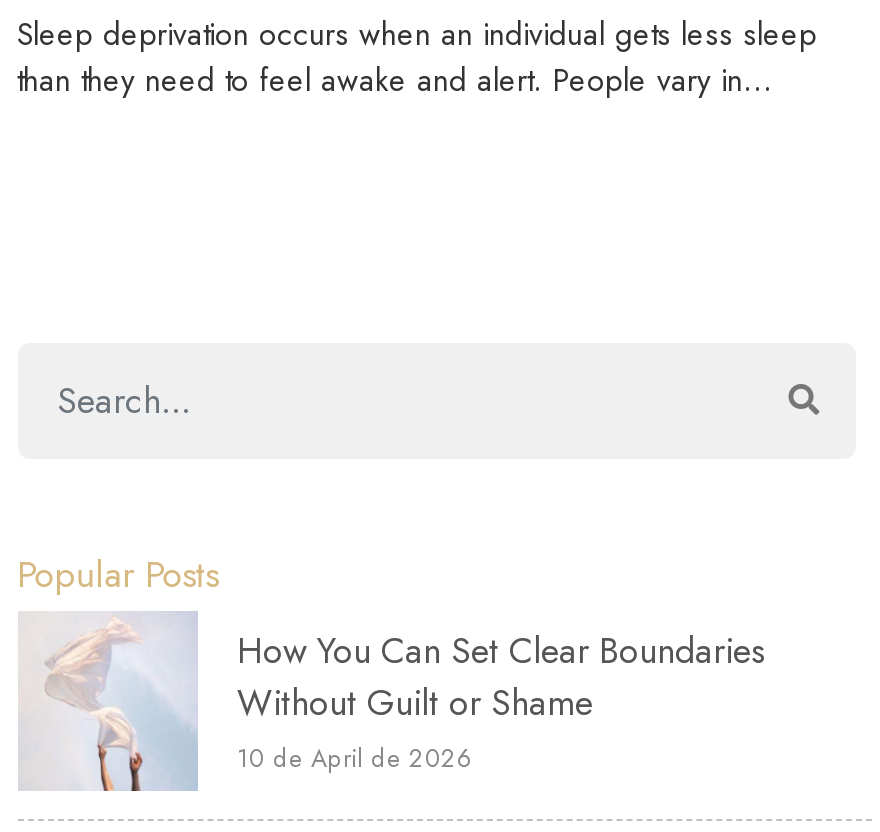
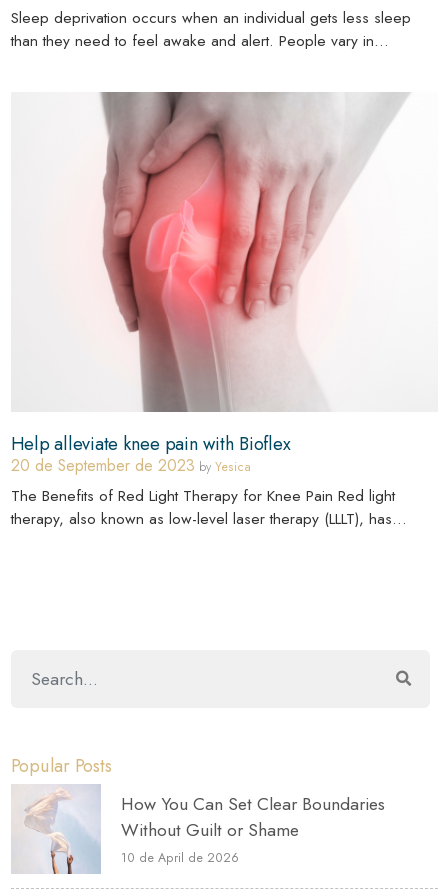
+ [image]
+ Help alleviate knee pain with Bioflex
+ 20 de September de 2023 by Yesica
+ The Benefits of Red Light Therapy for Knee Pain Red light
+ therapy, also known as low-level laser therapy (LLLT), has...
